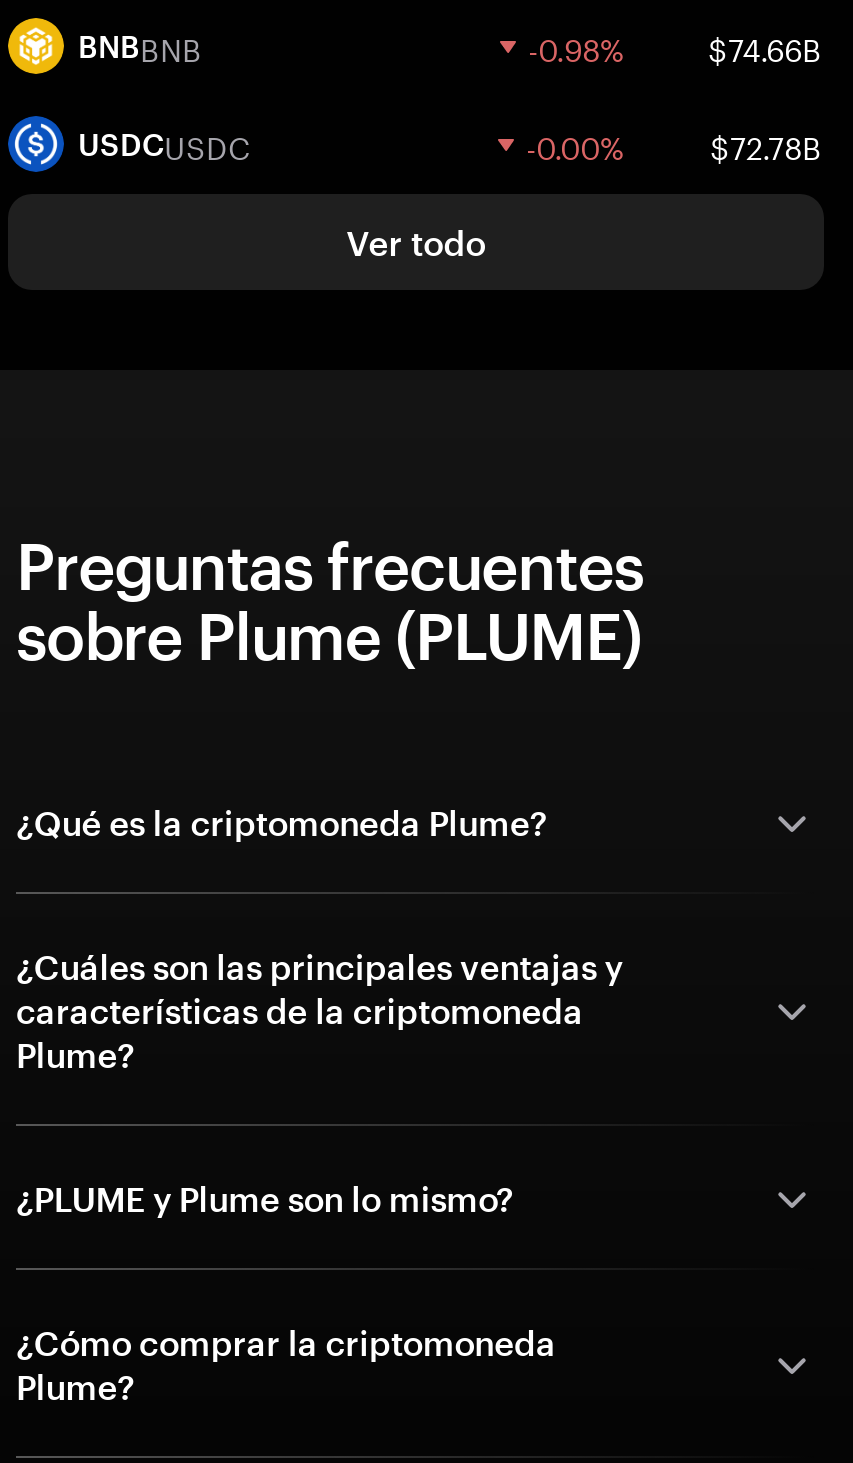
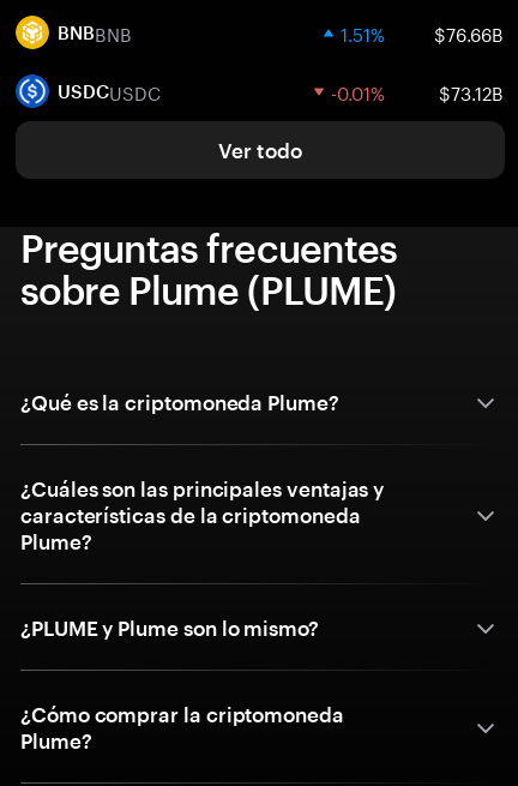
- -0.98%
- $74.66B
+ 1.51%
+ $76.66B

- -0.00%
- $72.78B
+ -0.01%
+ $73.12B
